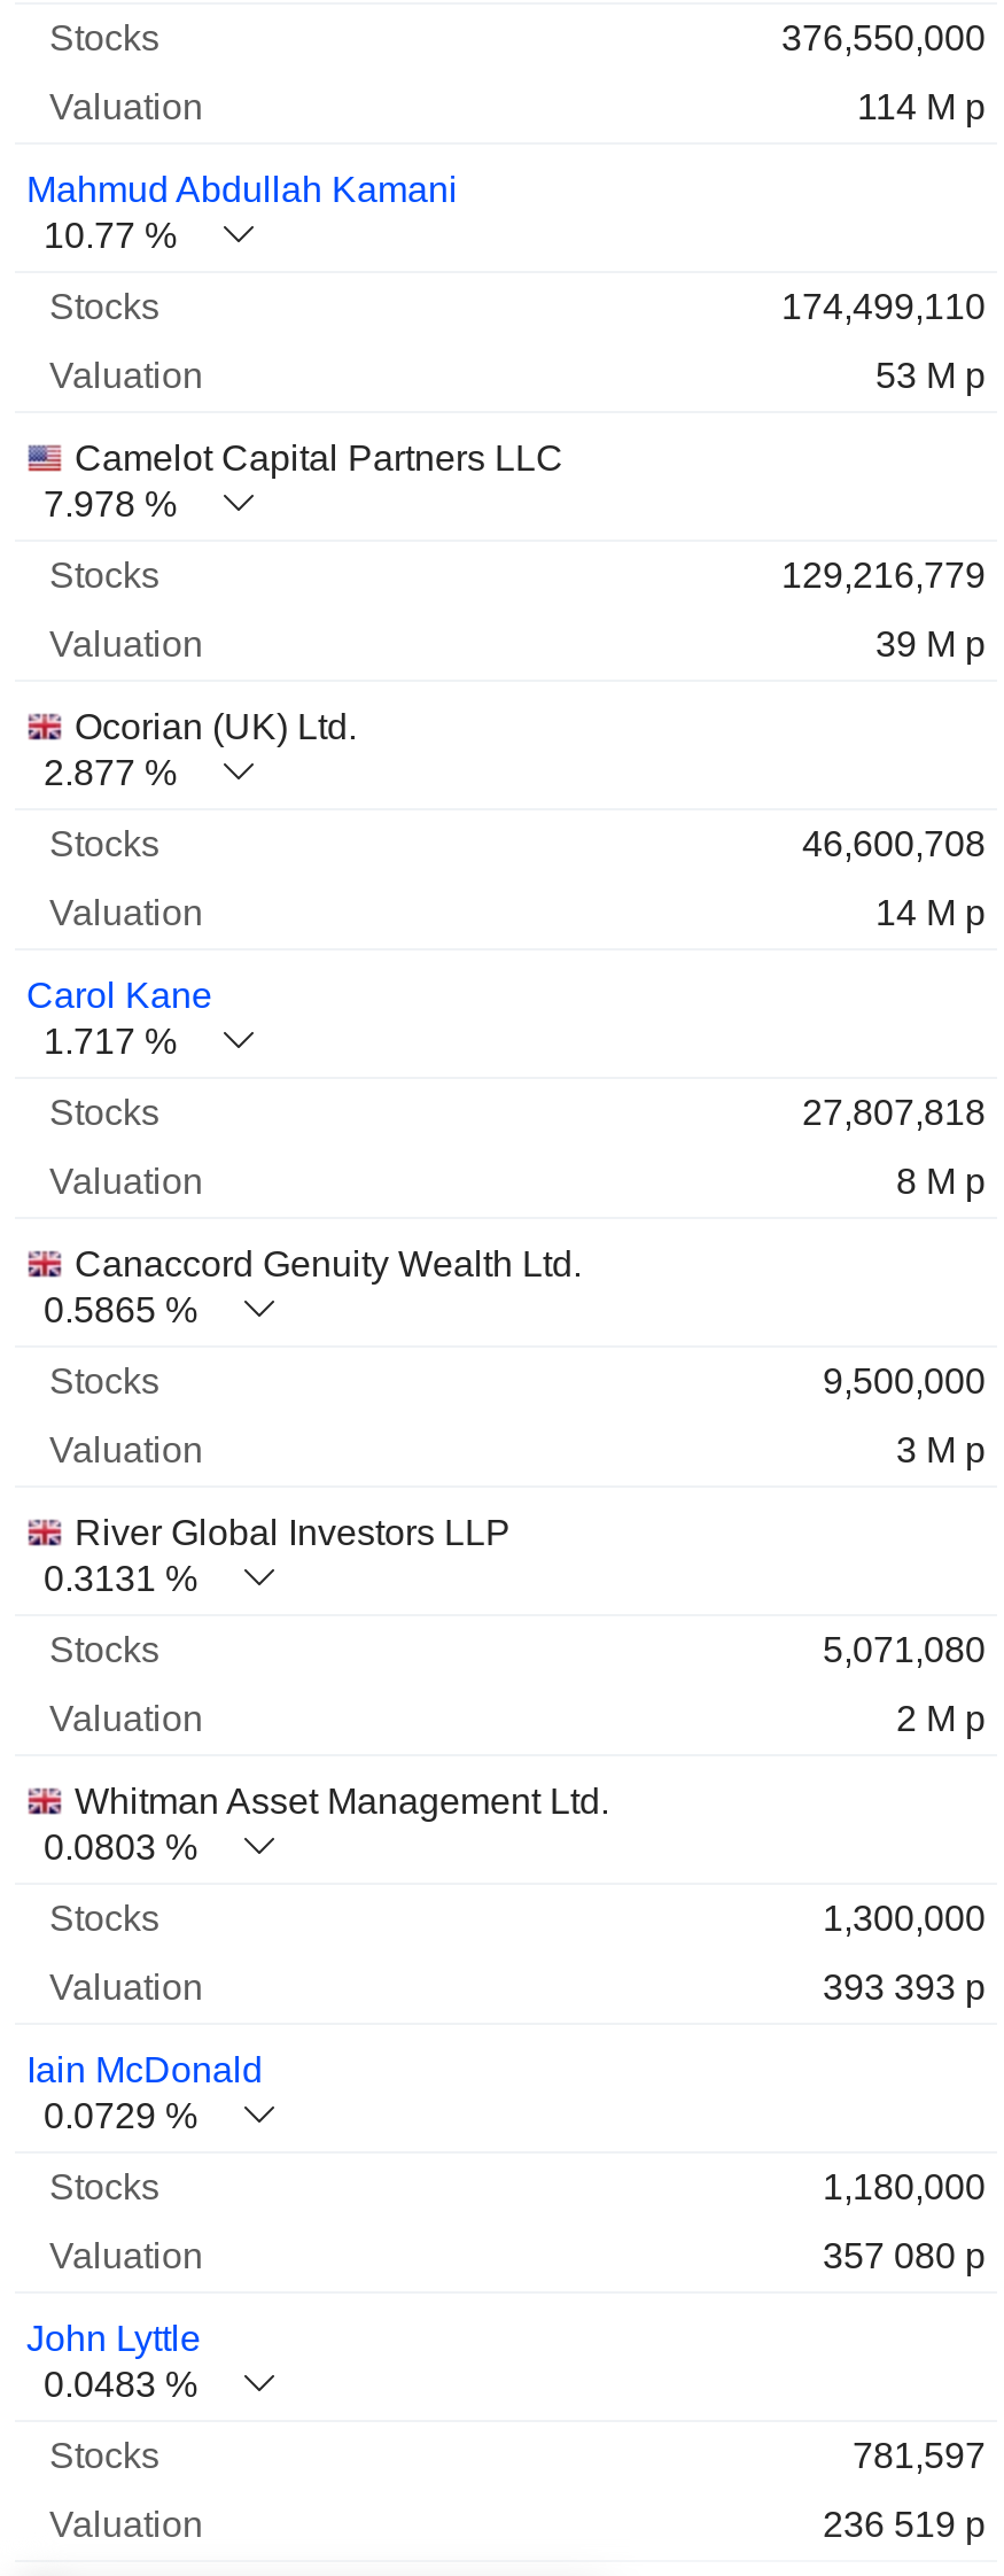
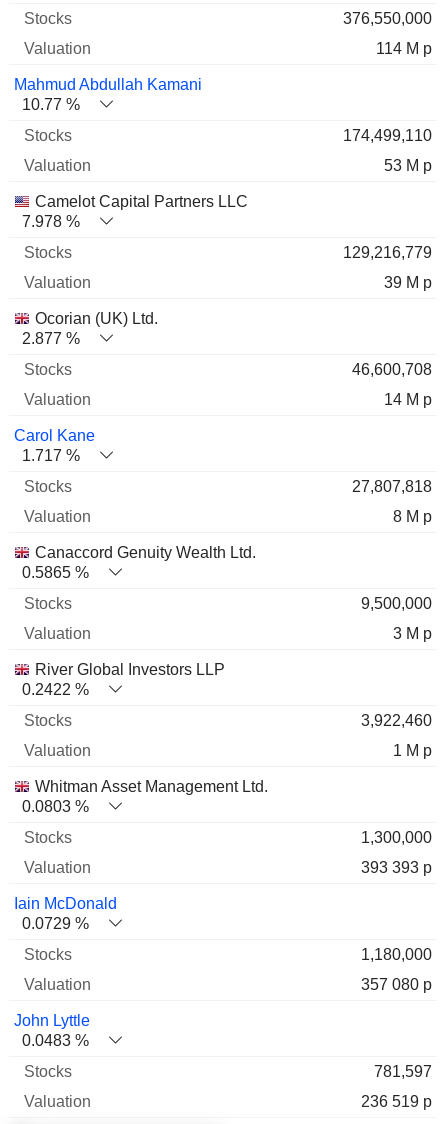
- 0.3131 %
+ 0.2422 %

- 5,071,080
+ 3,922,460

- 2 M p
+ 1 M p
